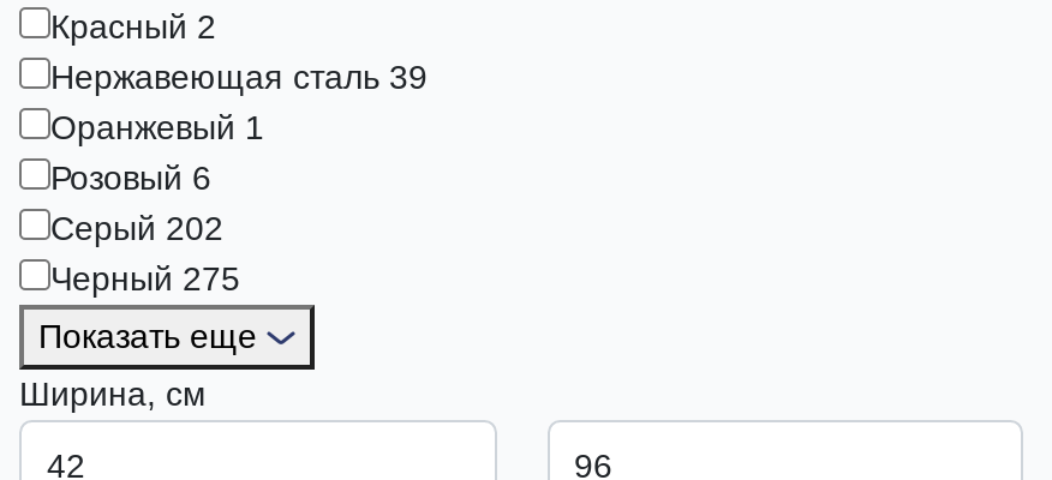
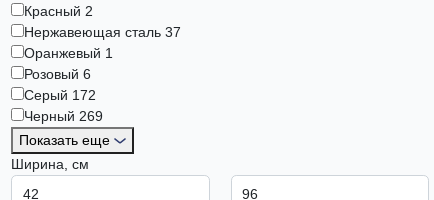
- Нержавеющая сталь 39
+ Нержавеющая сталь 37

- Серый 202
+ Серый 172

- Черный 275
+ Черный 269
